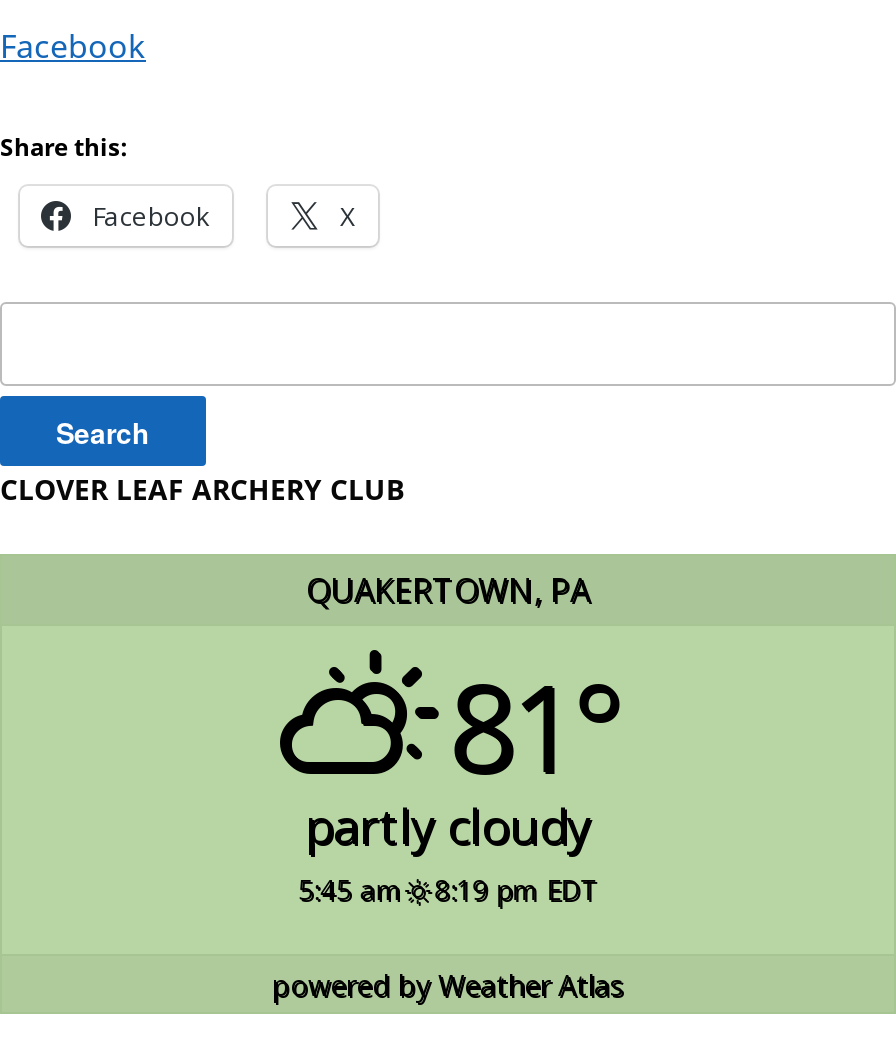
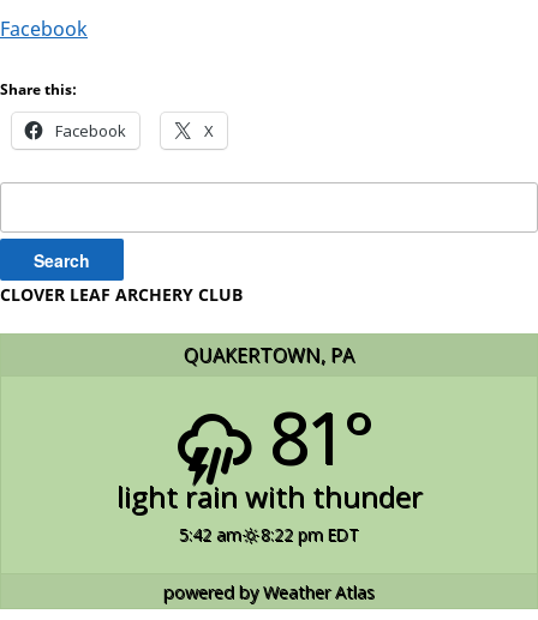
- [image]
- partly cloudy
- 5:45 am
- 8:19 pm EDT
+ [image]
+ light rain with thunder
+ 5:42 am
+ 8:22 pm EDT
